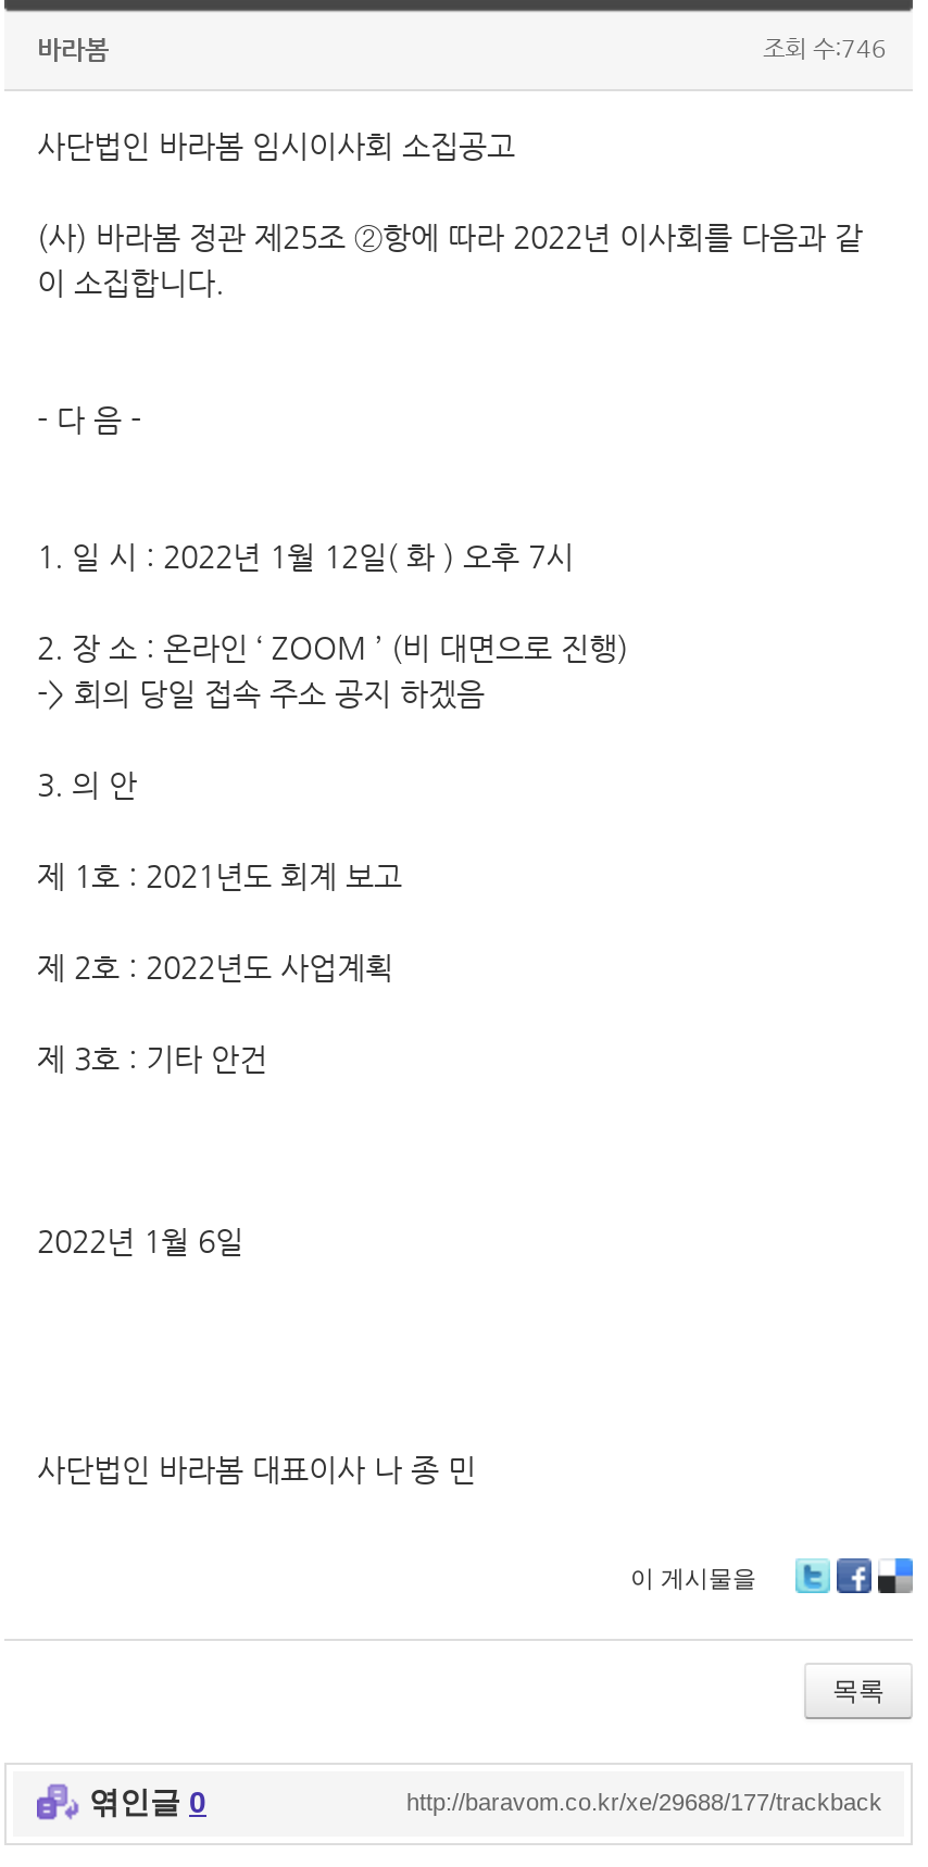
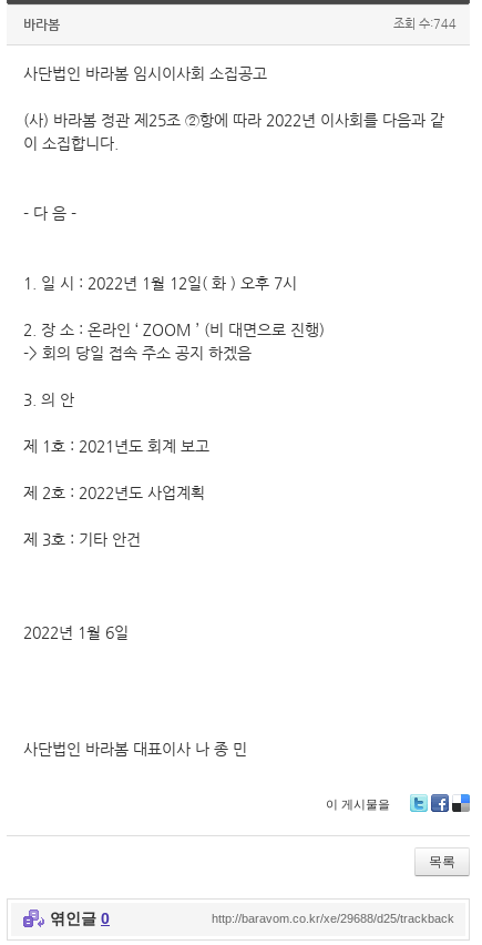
- 조회 수:746
+ 조회 수:744

- http://baravom.co.kr/xe/29688/177/trackback
+ http://baravom.co.kr/xe/29688/d25/trackback
